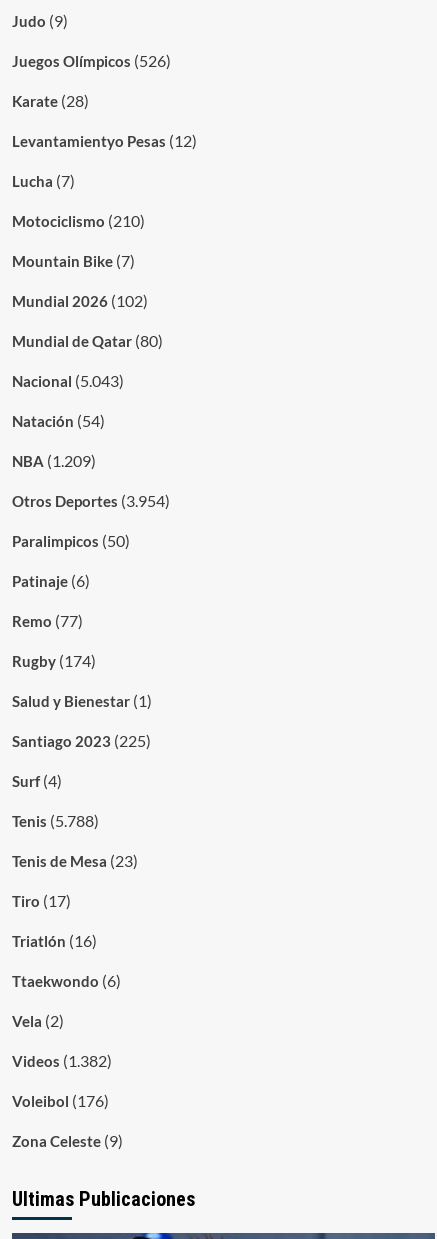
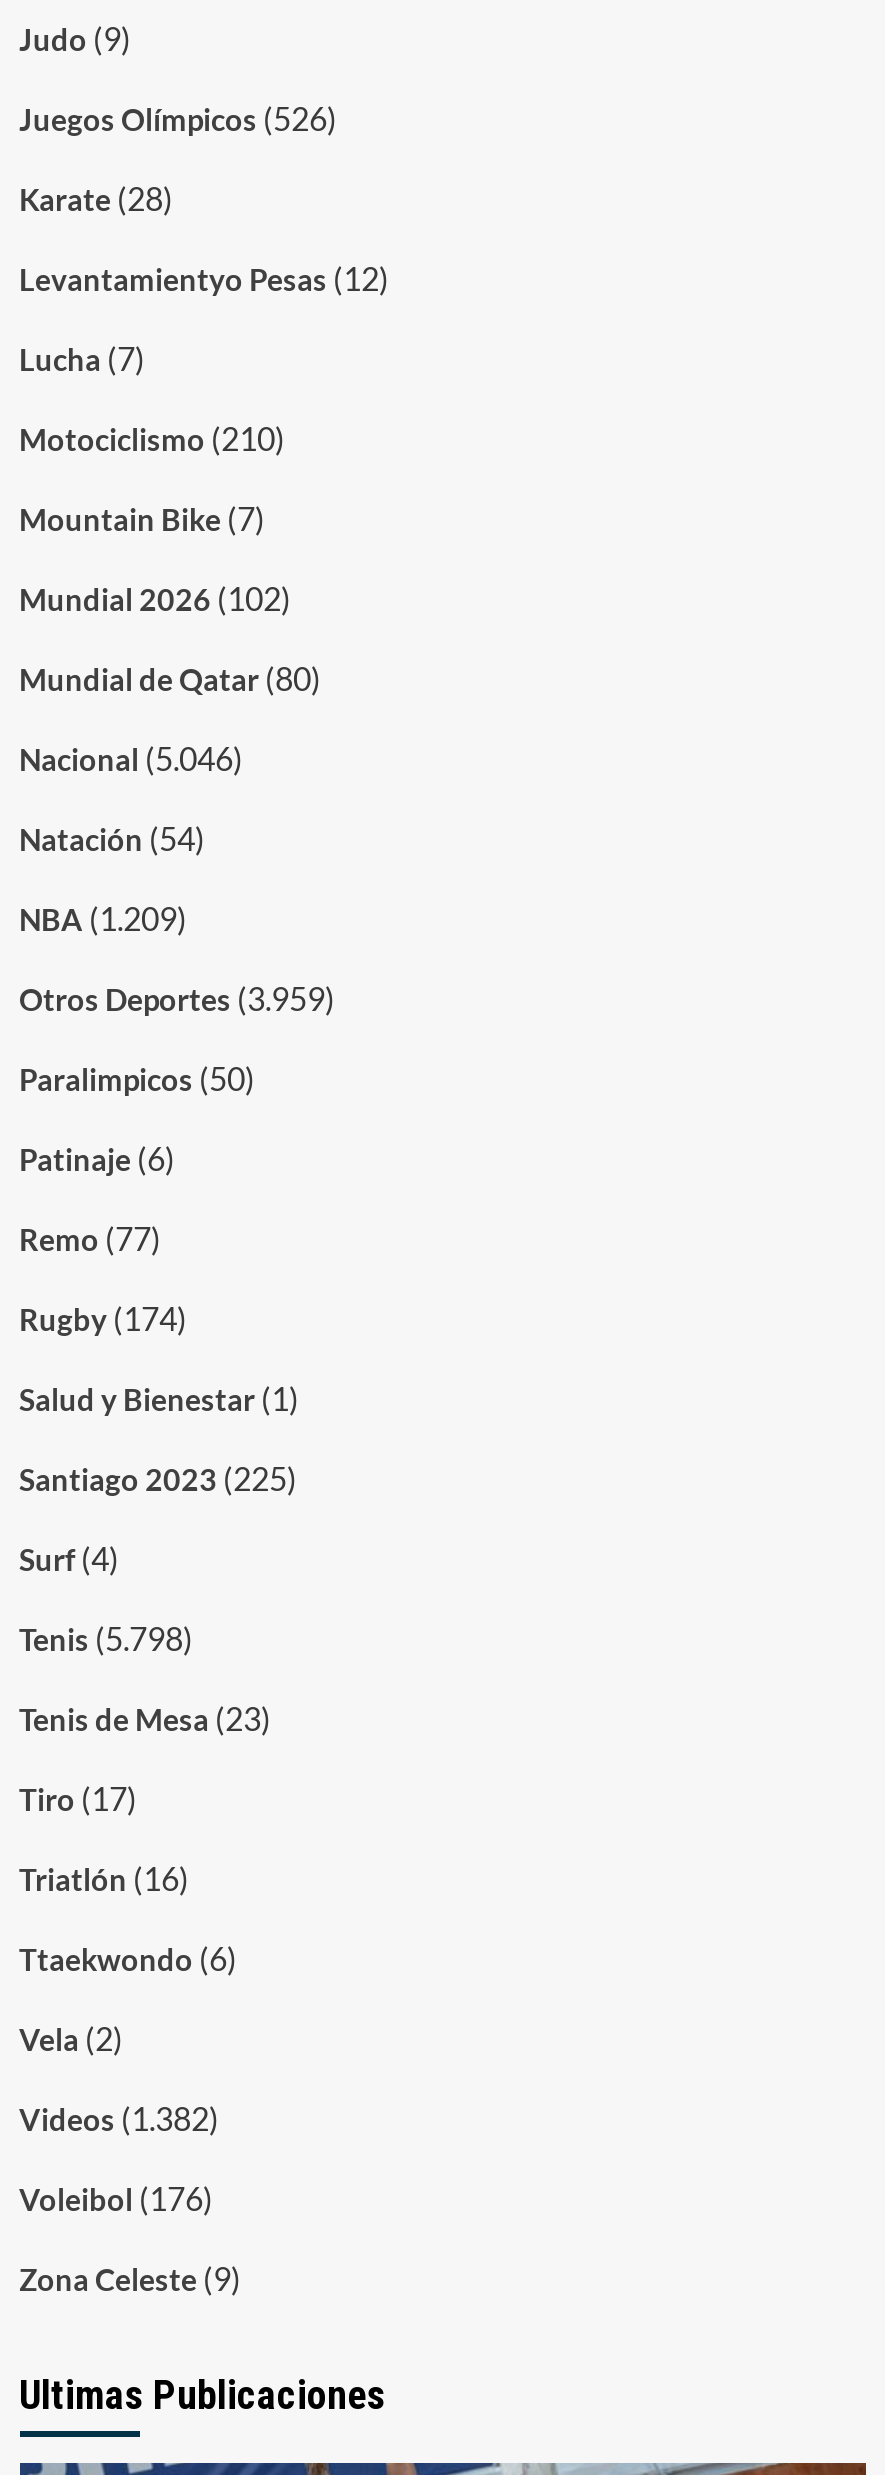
- Nacional (5.043)
+ Nacional (5.046)

- Otros Deportes (3.954)
+ Otros Deportes (3.959)

- Tenis (5.788)
+ Tenis (5.798)
